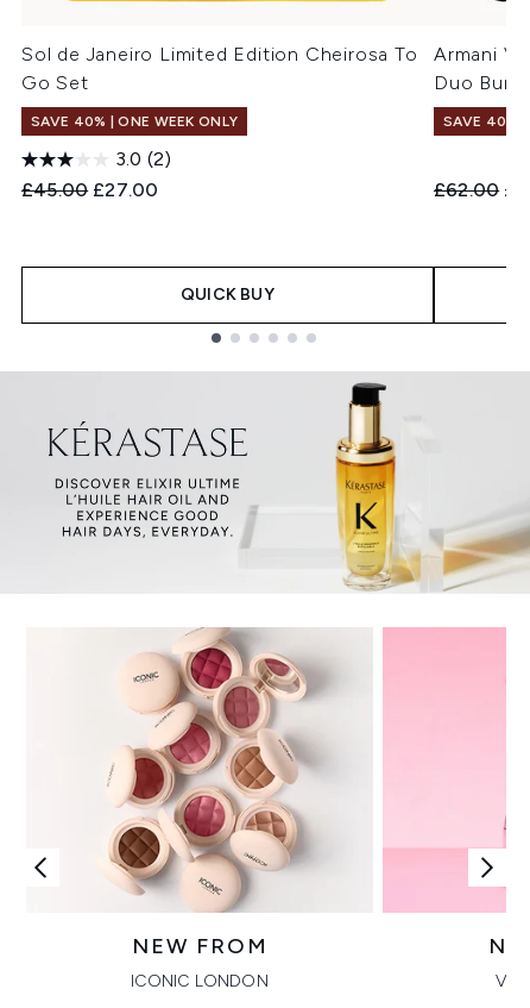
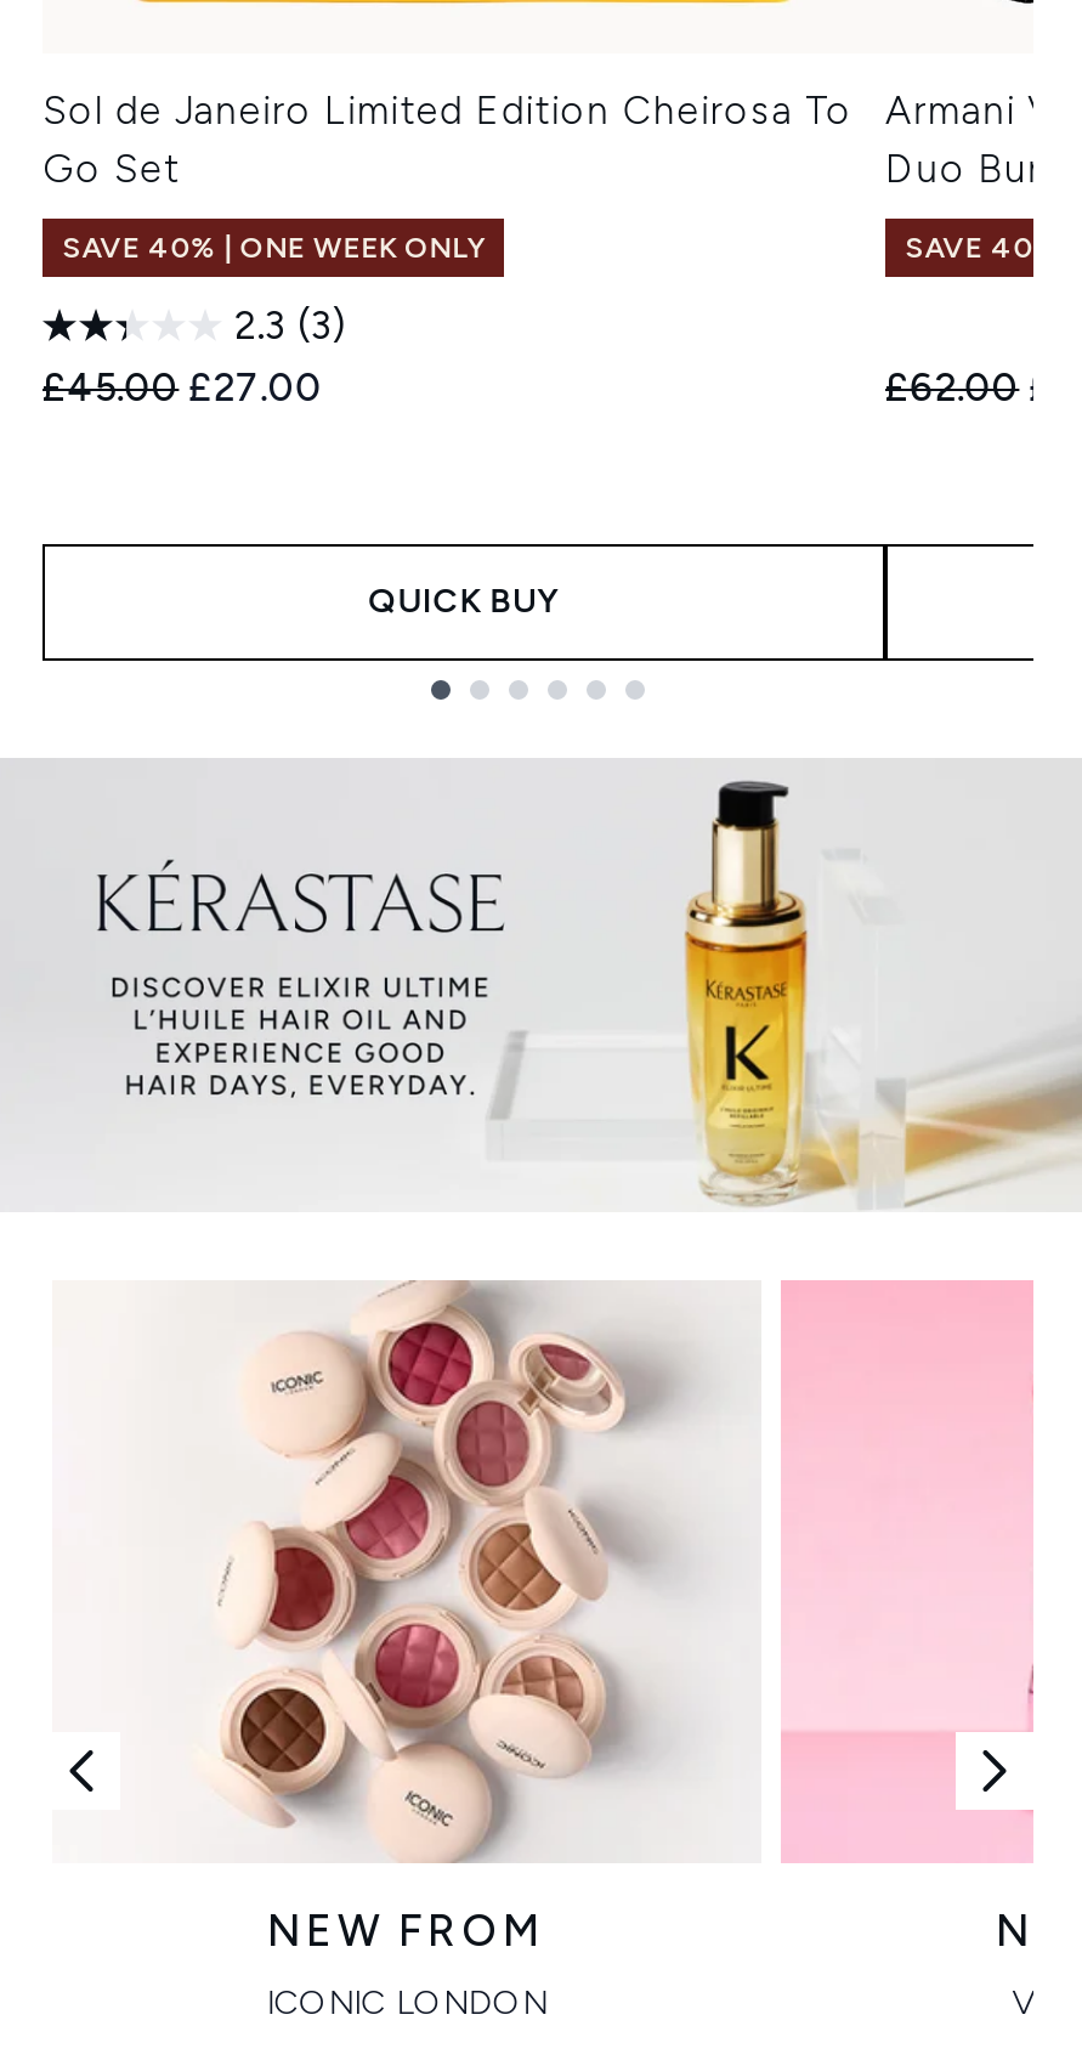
- 3.0 (2)
+ 2.3 (3)
